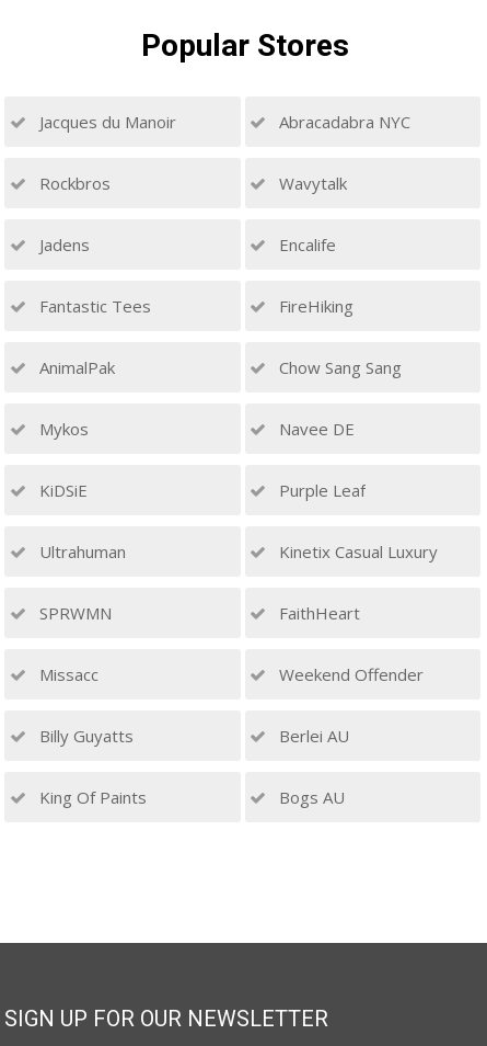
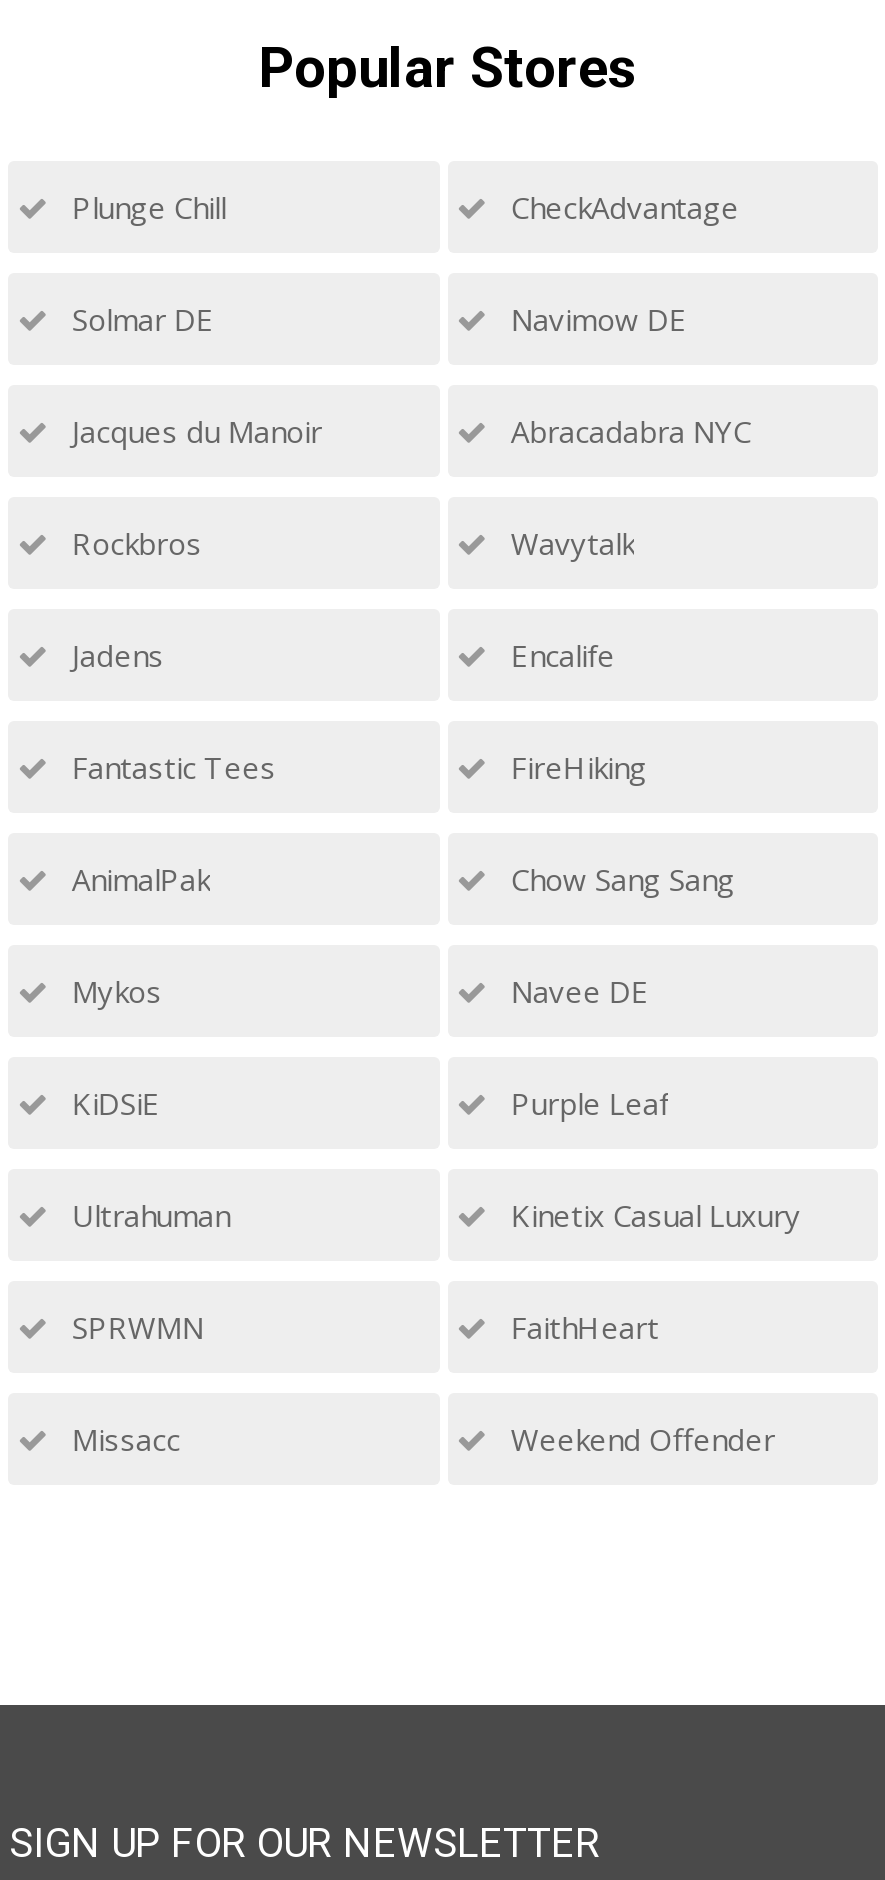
+ Plunge Chill
+ CheckAdvantage
+ Solmar DE
+ Navimow DE

moved down: Jacques du Manoir | Abracadabra NYC | Rockbros | ... | Missacc | Weekend Offender

- Billy Guyatts
- Berlei AU
- King Of Paints
- Bogs AU
